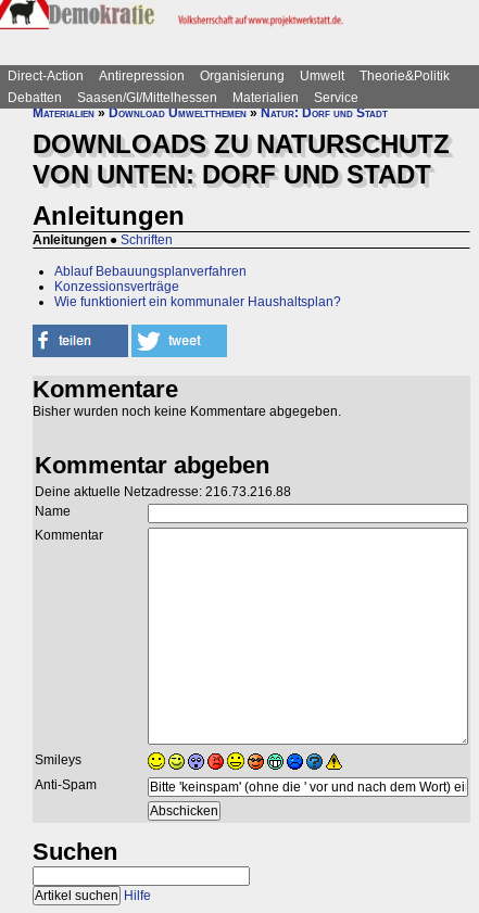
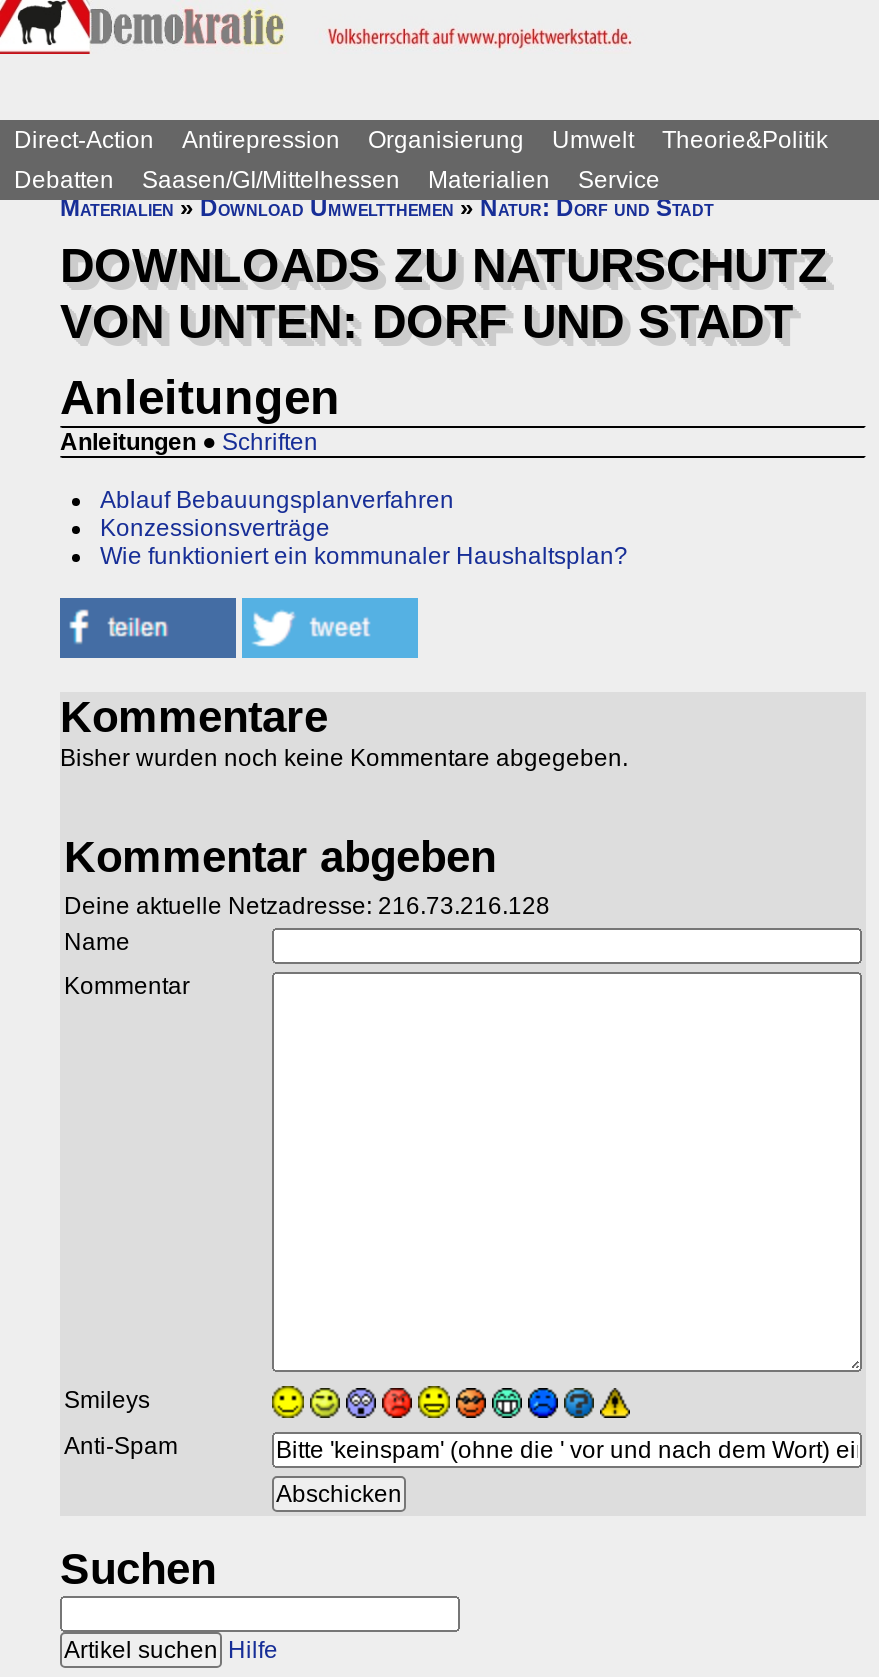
- Deine aktuelle Netzadresse: 216.73.216.88
+ Deine aktuelle Netzadresse: 216.73.216.128
